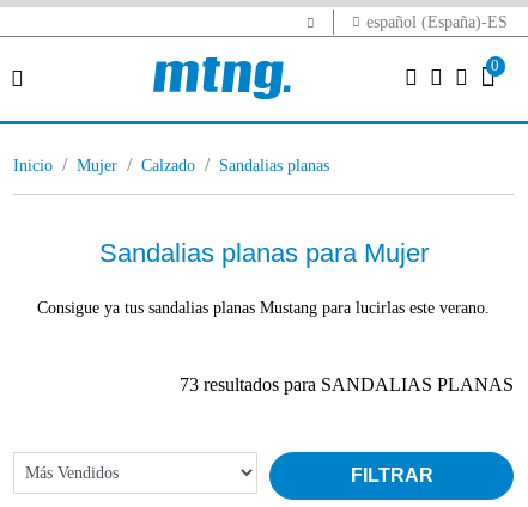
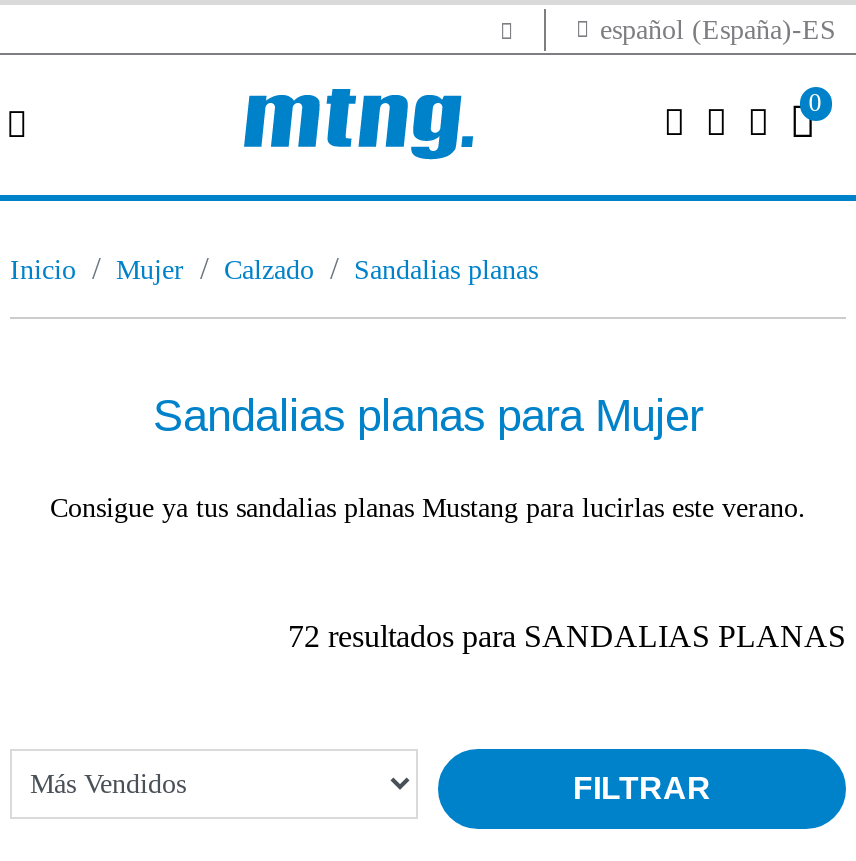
- 73 resultados para SANDALIAS PLANAS
+ 72 resultados para SANDALIAS PLANAS
